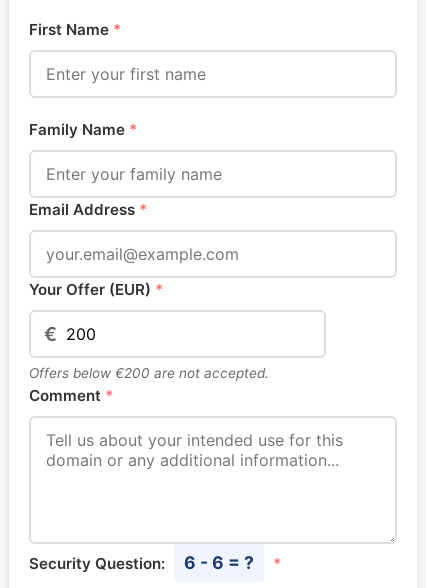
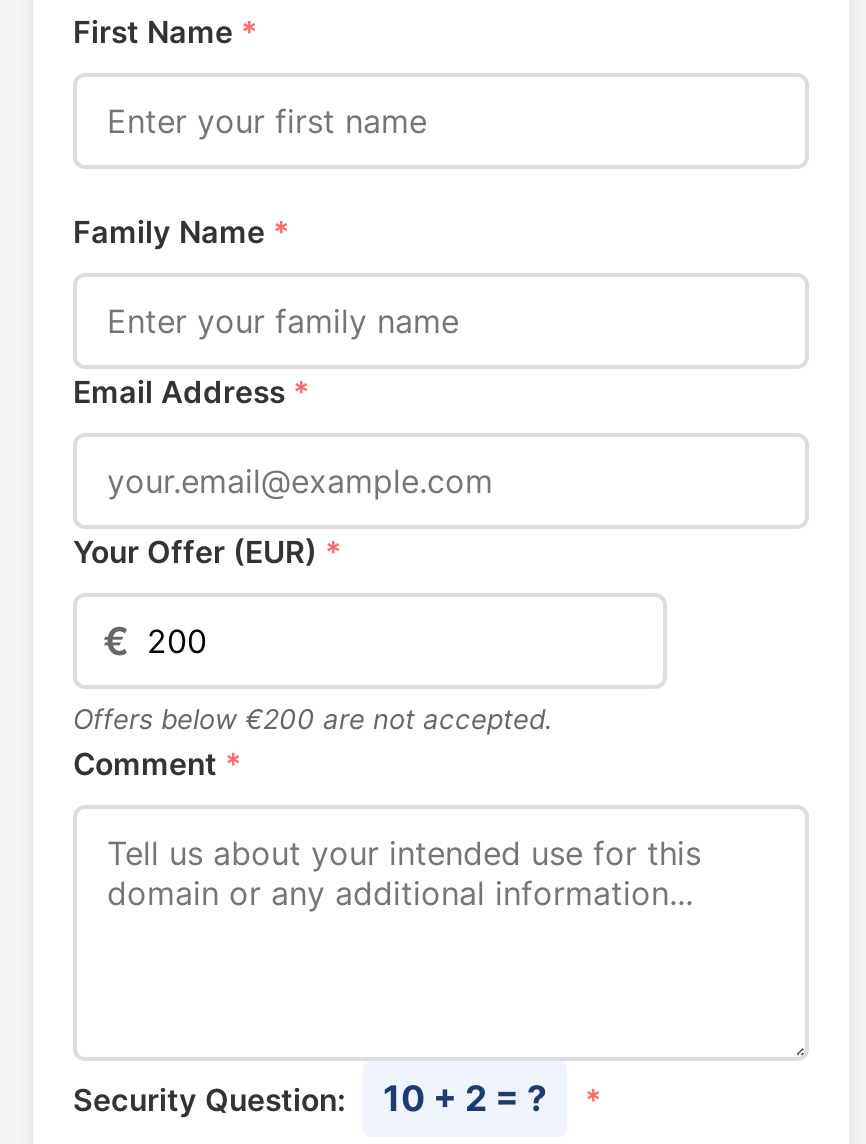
- 6 - 6 = ?
+ 10 + 2 = ?
